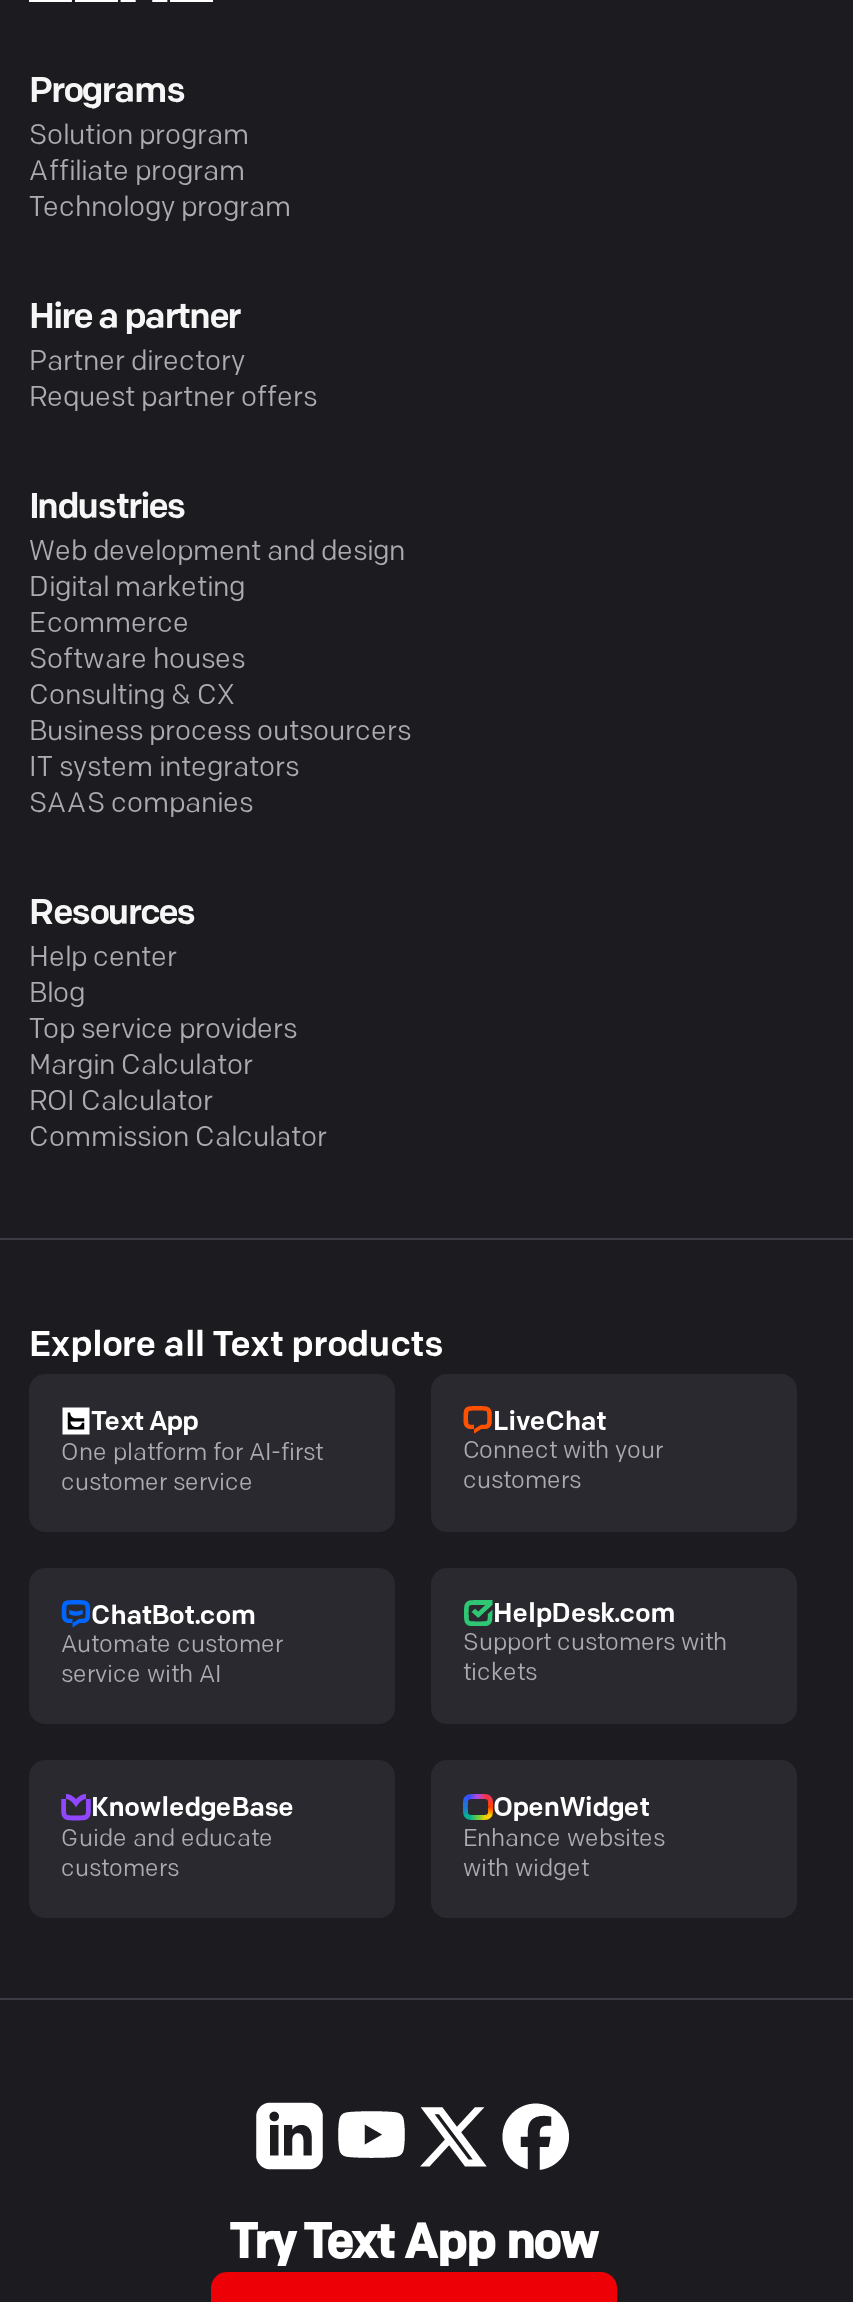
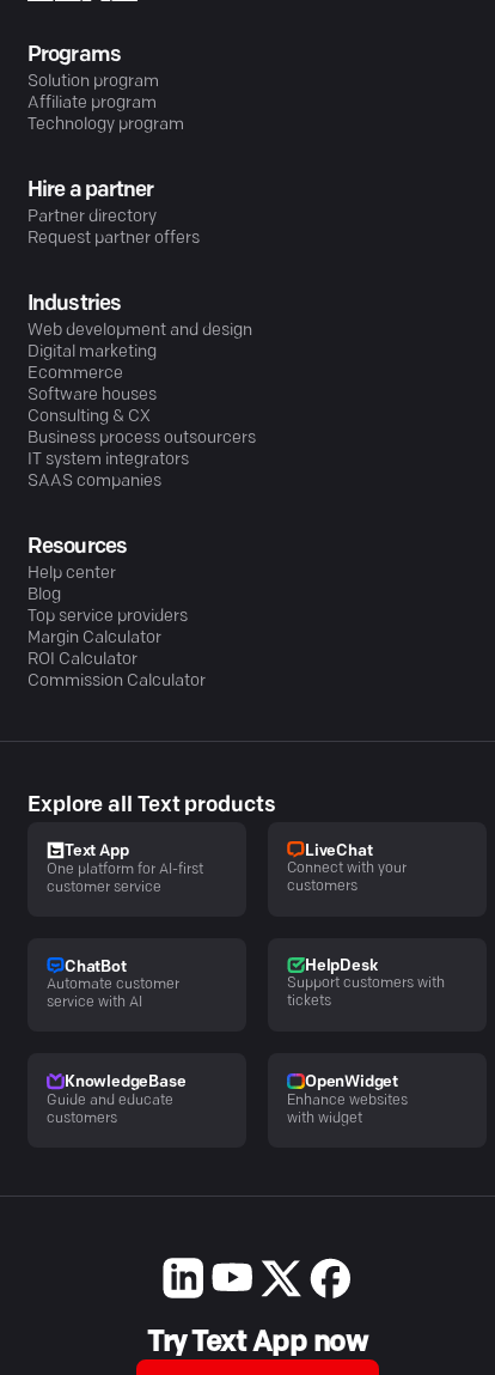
- ChatBot.com
+ ChatBot

- HelpDesk.com
+ HelpDesk
